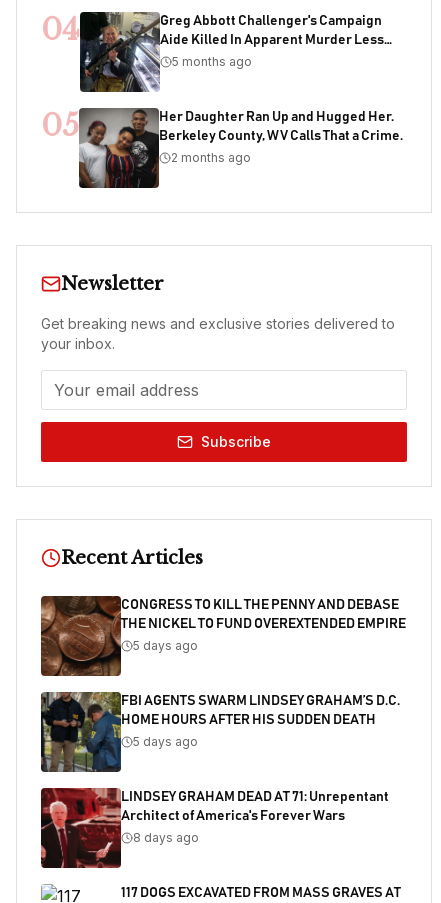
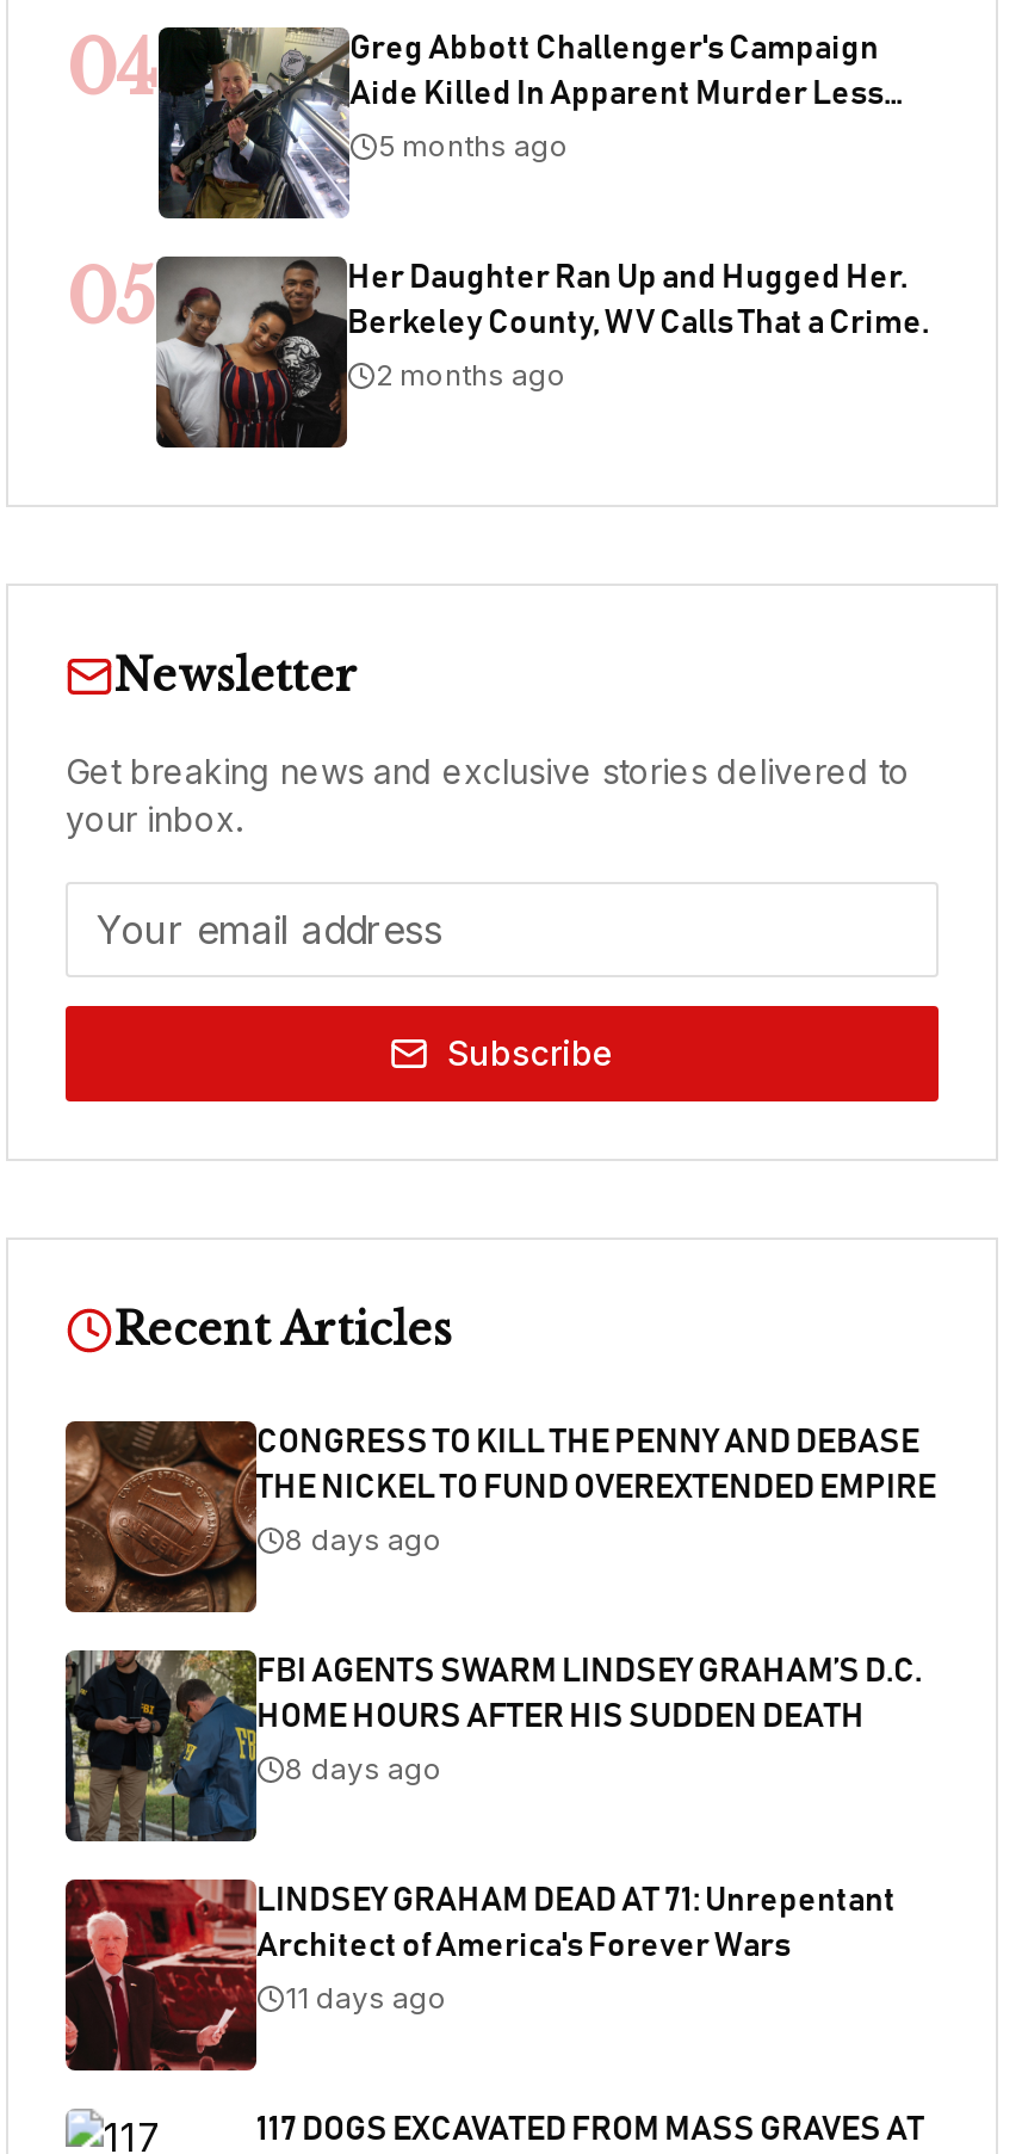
- 5 days ago
+ 8 days ago

- 5 days ago
+ 8 days ago

- 8 days ago
+ 11 days ago
